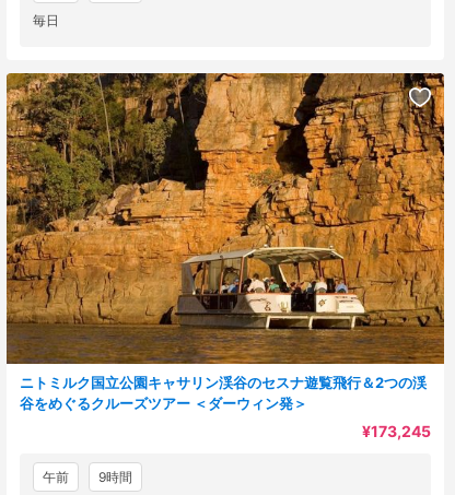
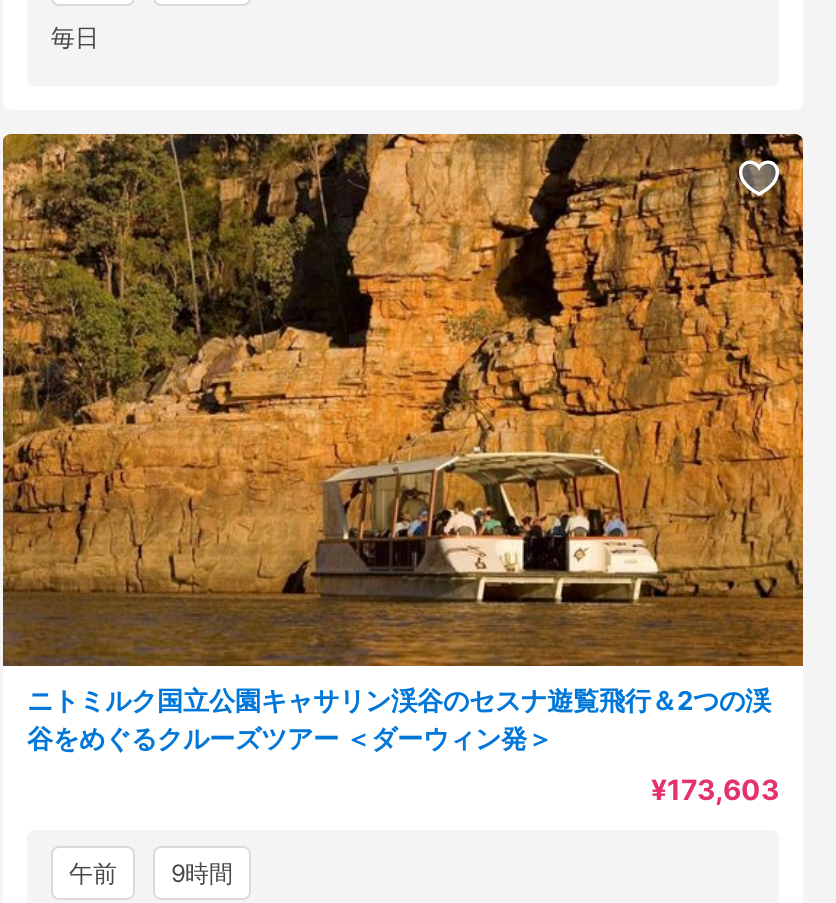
- ¥173,245
+ ¥173,603
